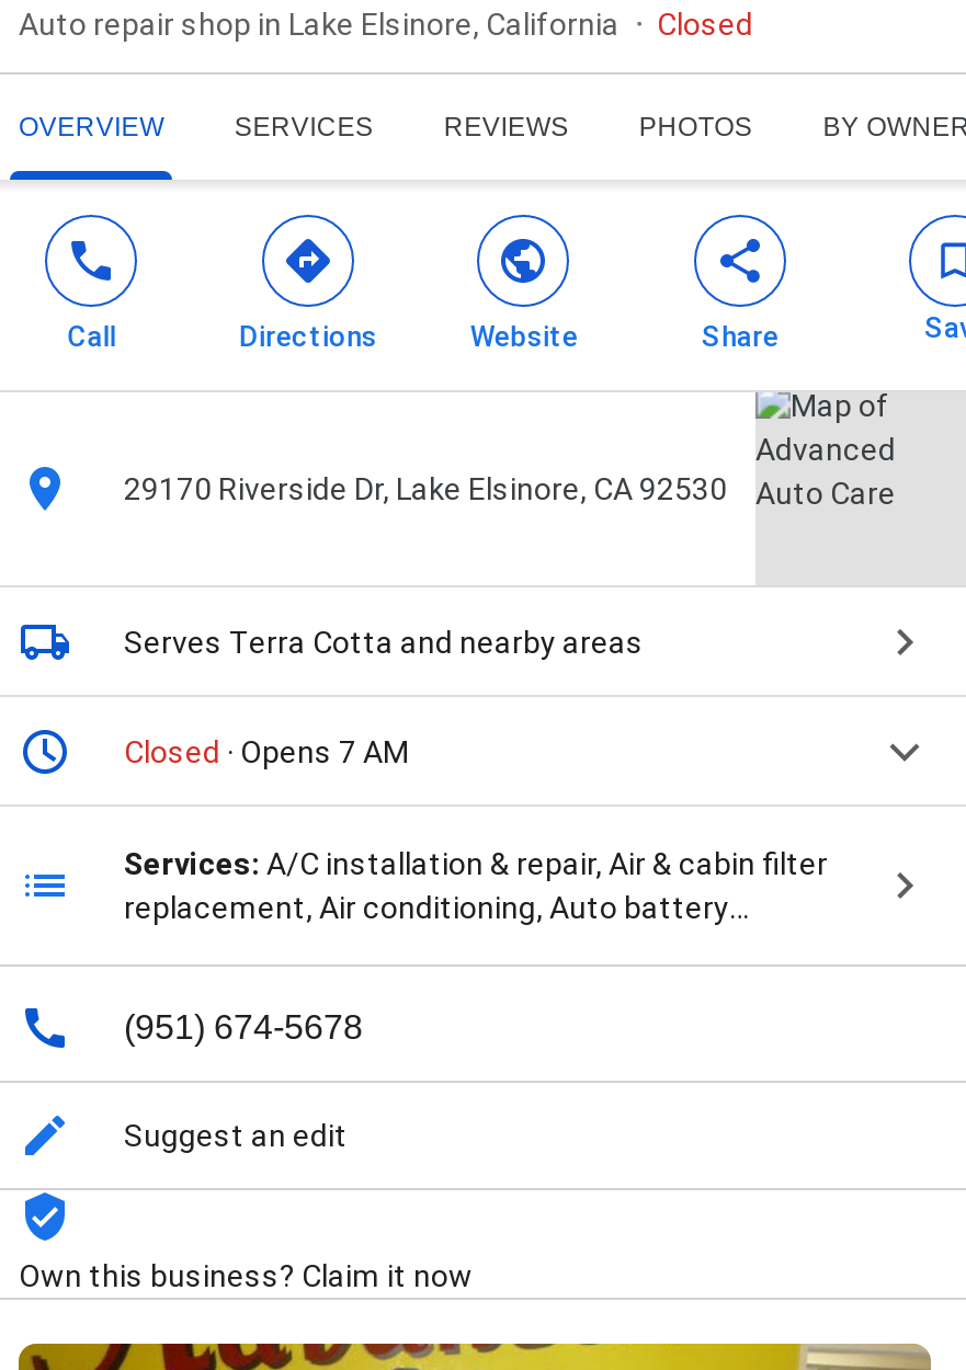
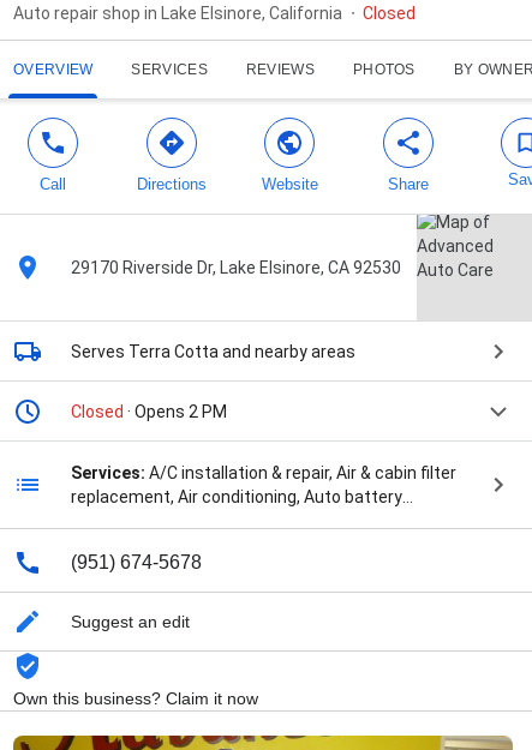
- Closed · Opens 7 AM
+ Closed · Opens 2 PM
